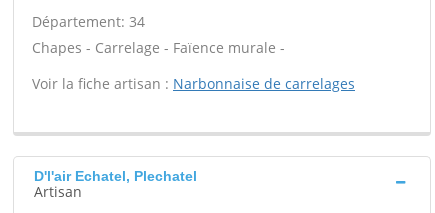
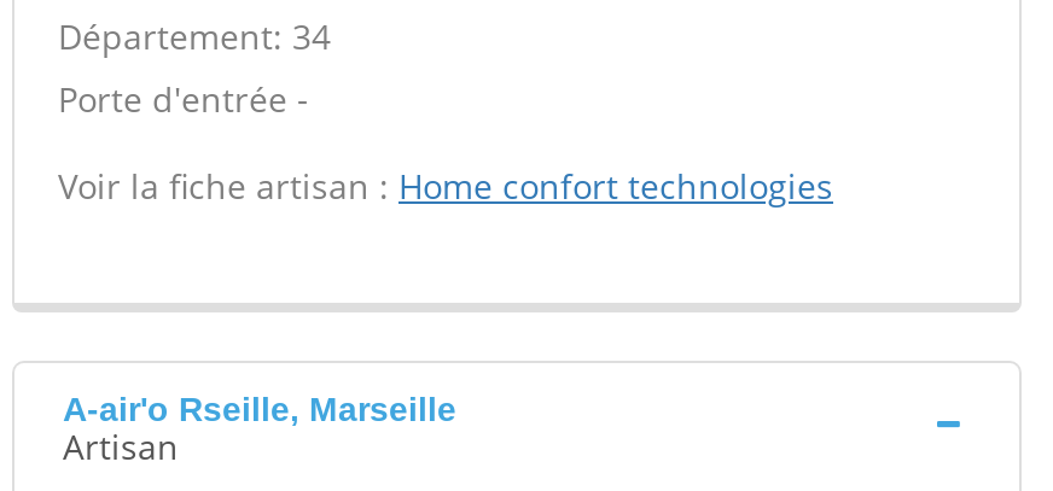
- Chapes - Carrelage - Faïence murale -
+ Porte d'entrée -

- Voir la fiche artisan : Narbonnaise de carrelages
+ Voir la fiche artisan : Home confort technologies

- D'l'air Echatel, Plechatel
+ A-air'o Rseille, Marseille
